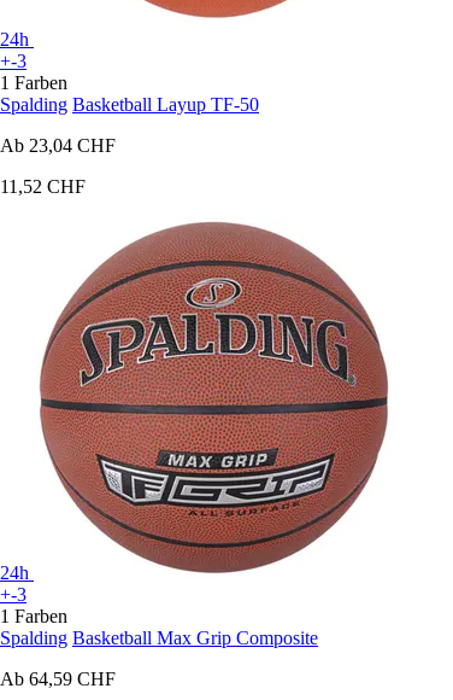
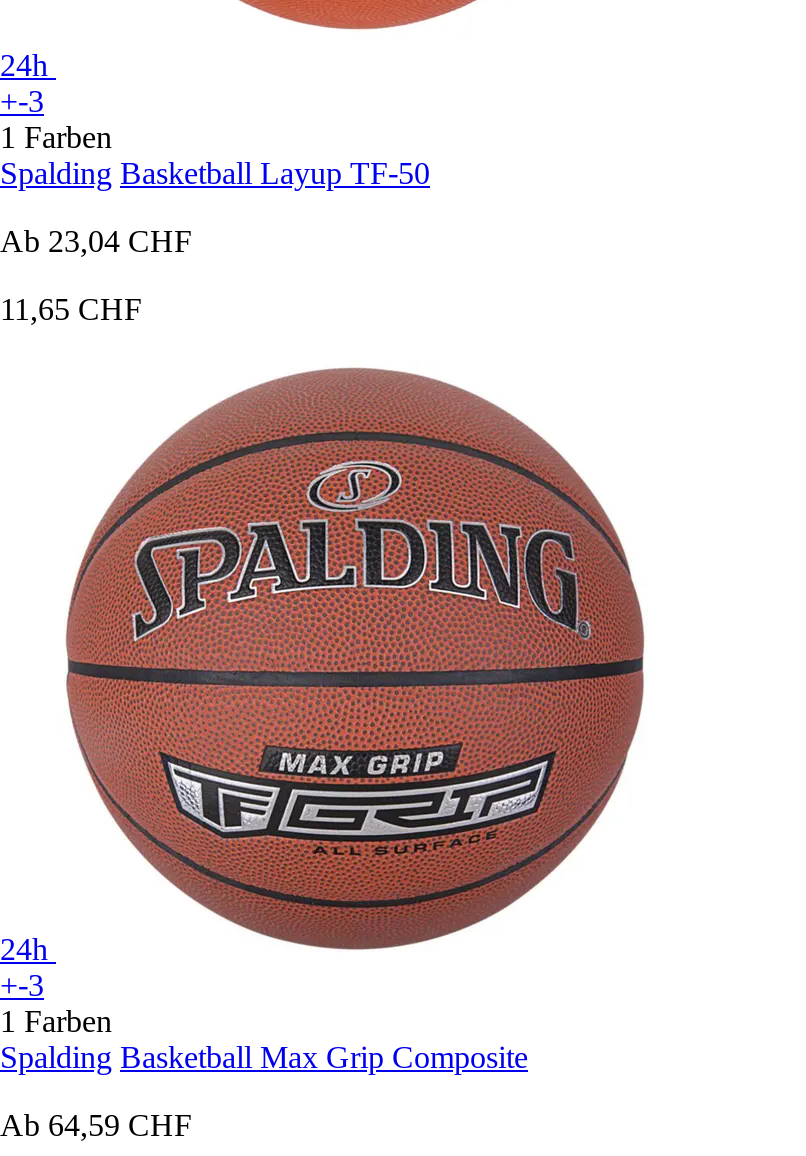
- 11,52 CHF
+ 11,65 CHF
